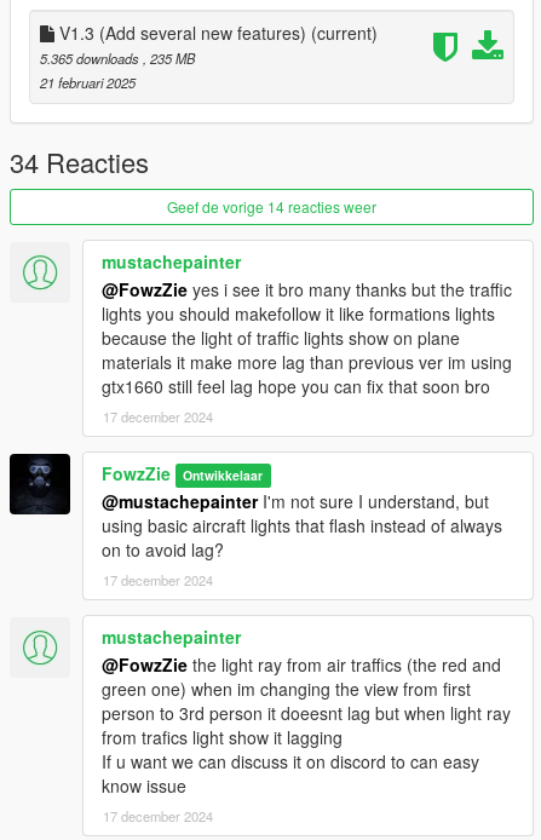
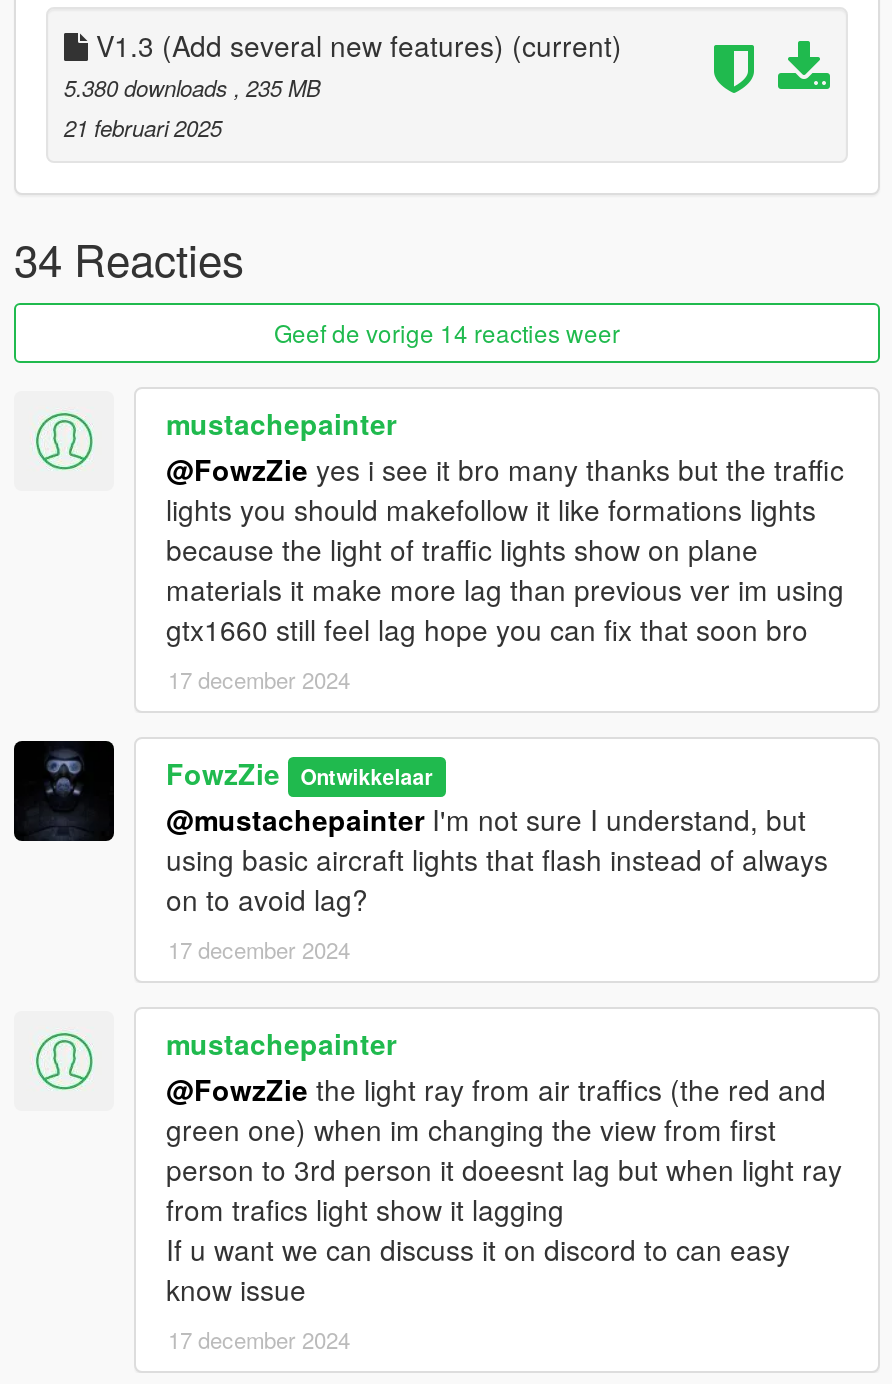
- 5.365 downloads, 235 MB
+ 5.380 downloads, 235 MB
